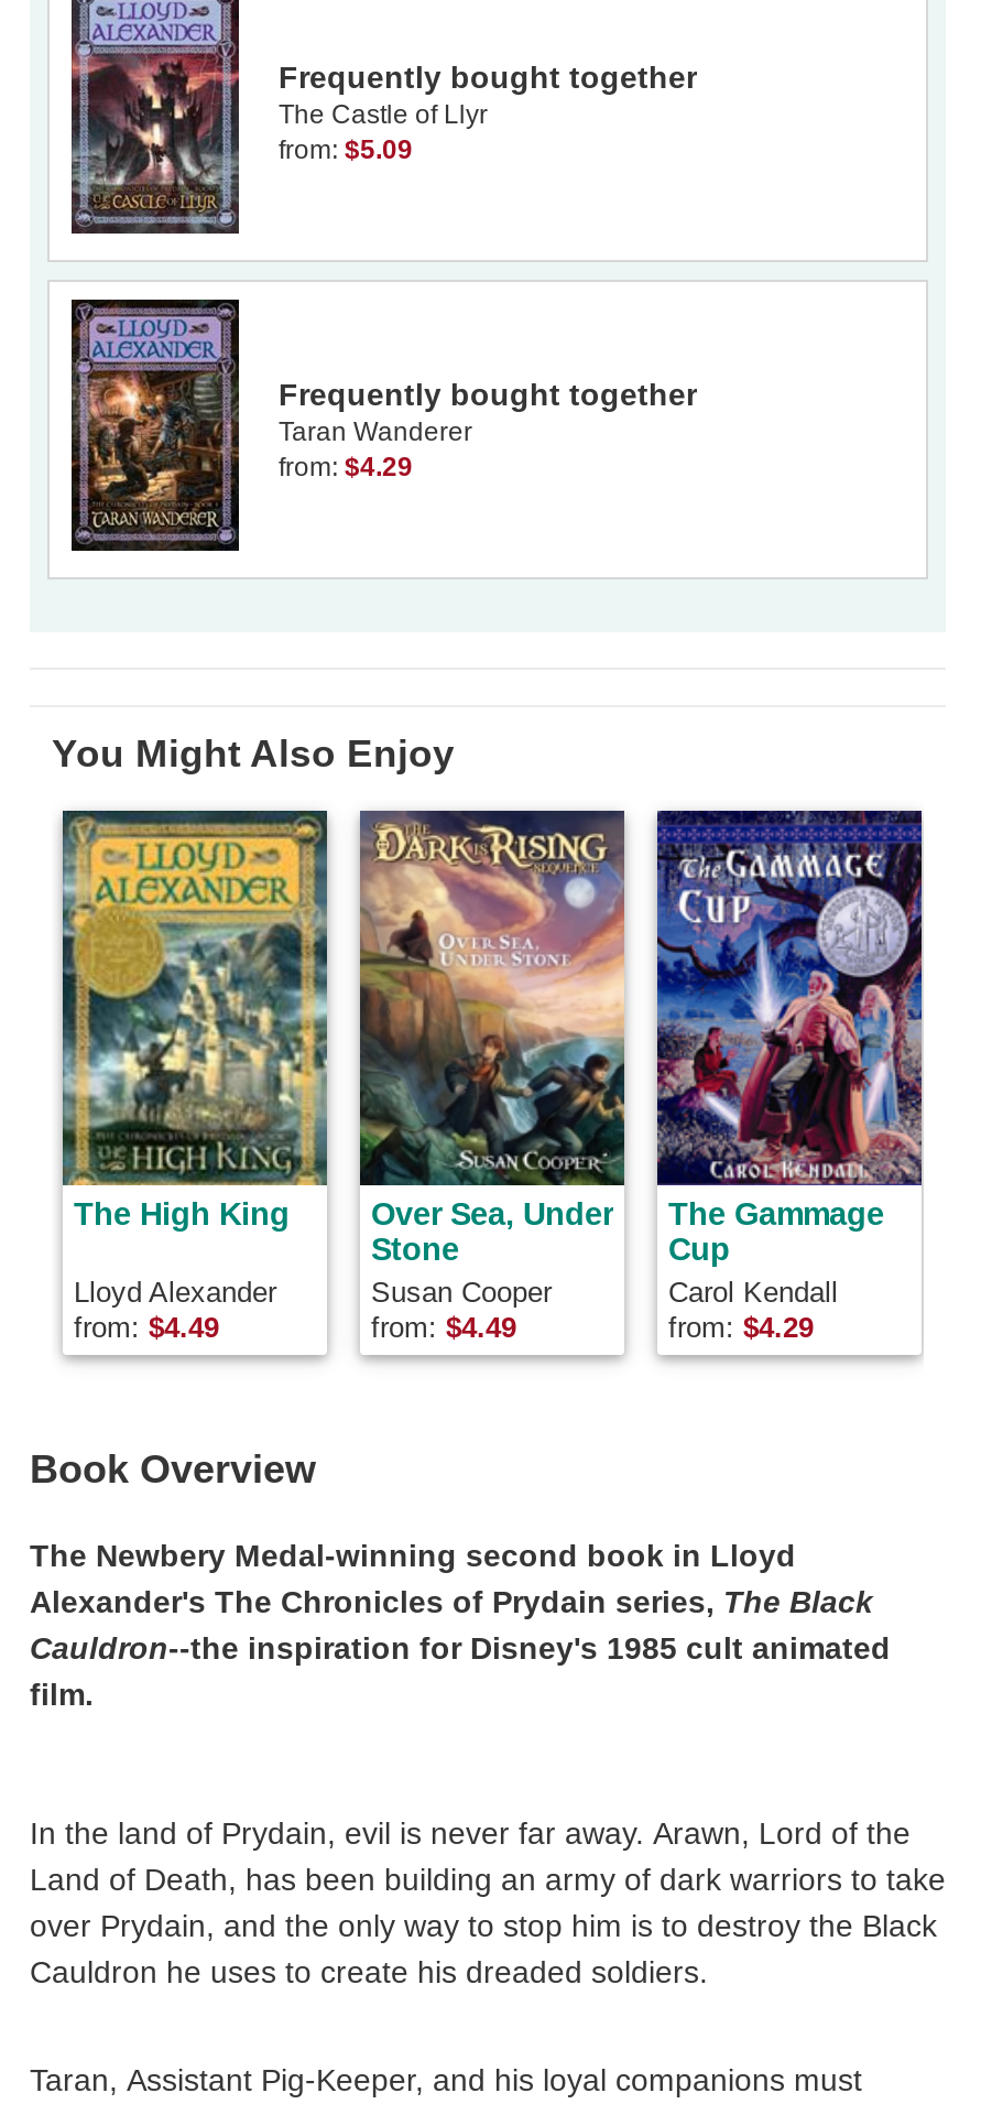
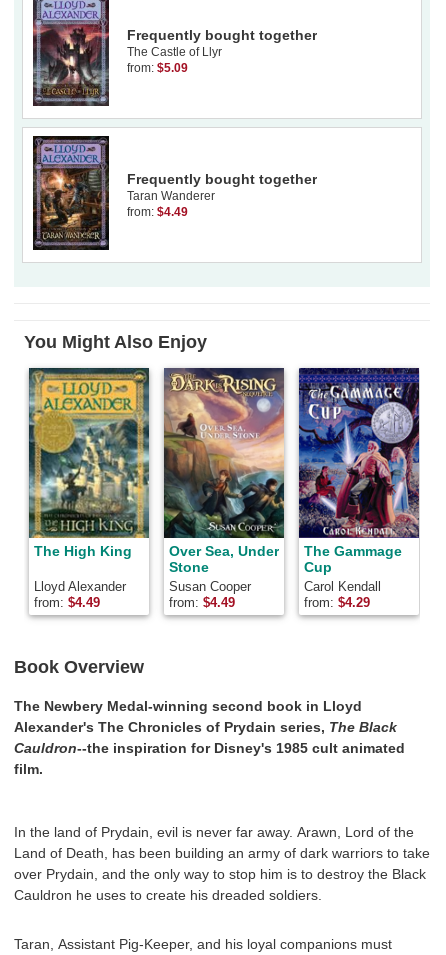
- from: $4.29
+ from: $4.49
